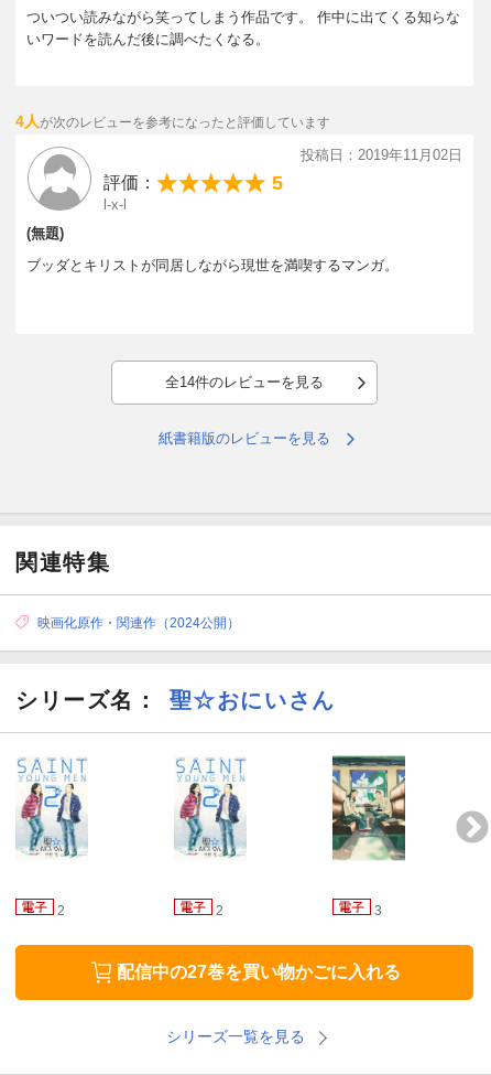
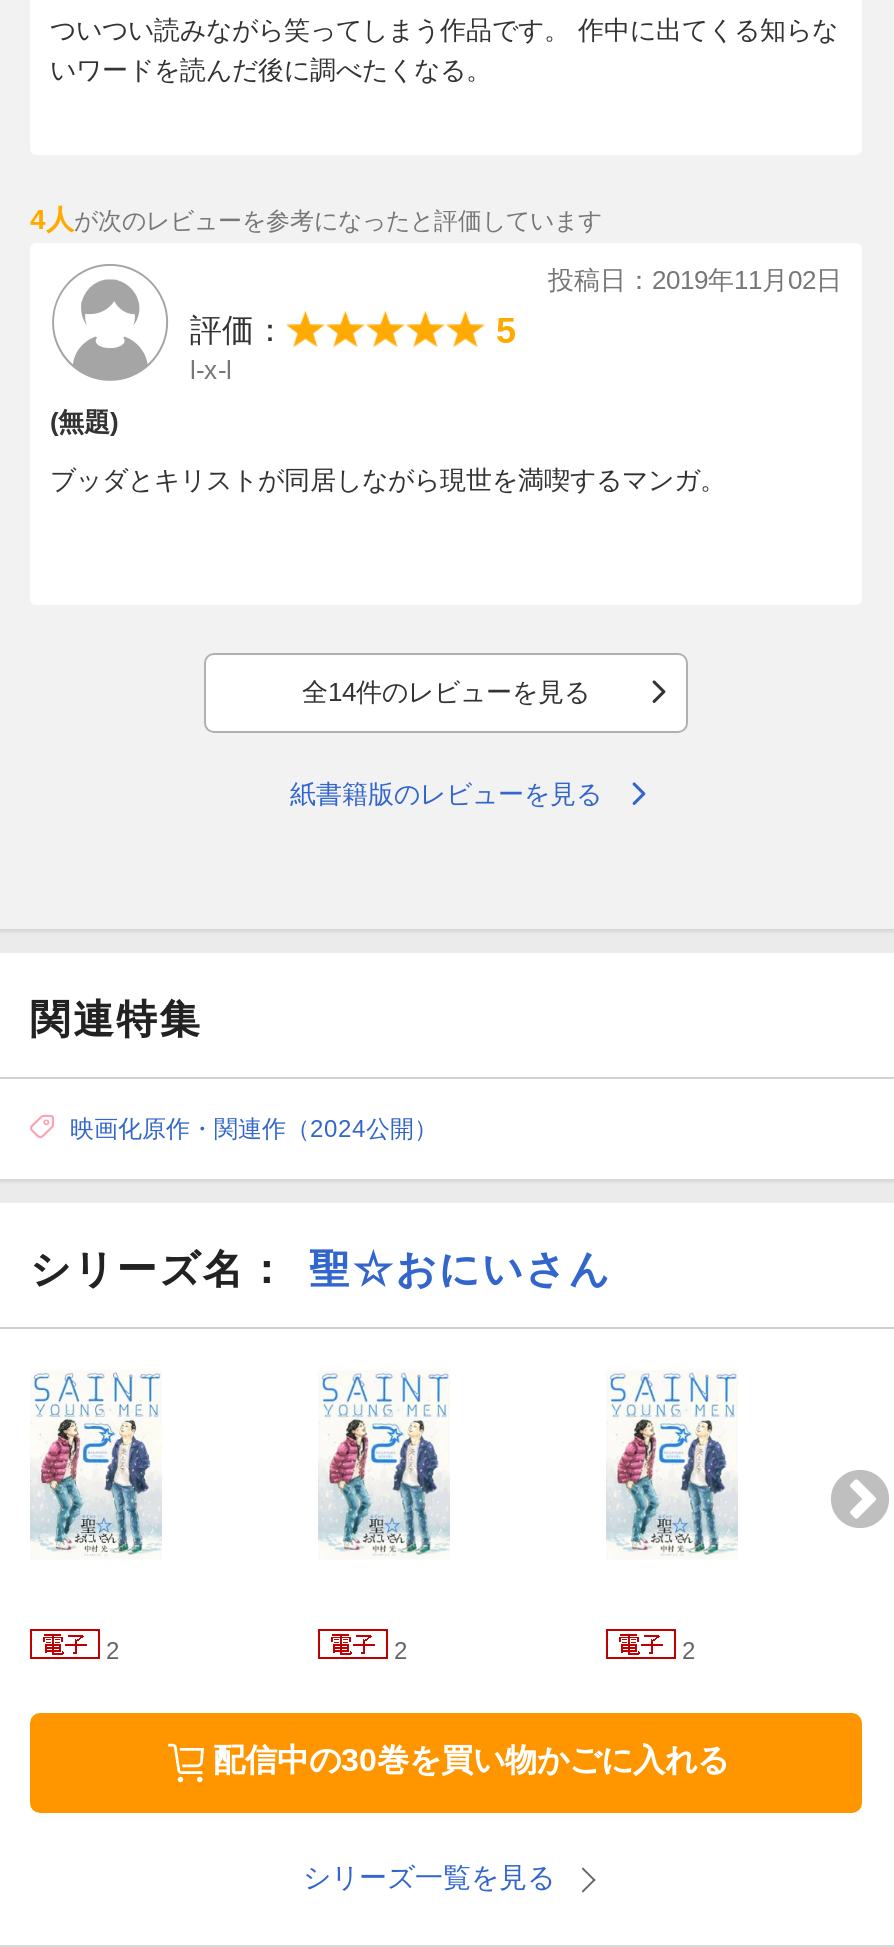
- [image]
- 3
+ [image]
+ 2

- 配信中の27巻を買い物かごに入れる
+ 配信中の30巻を買い物かごに入れる
